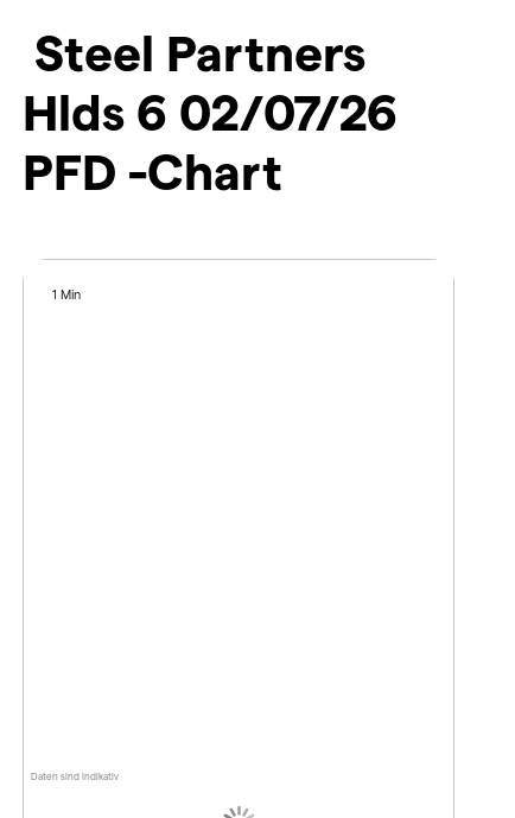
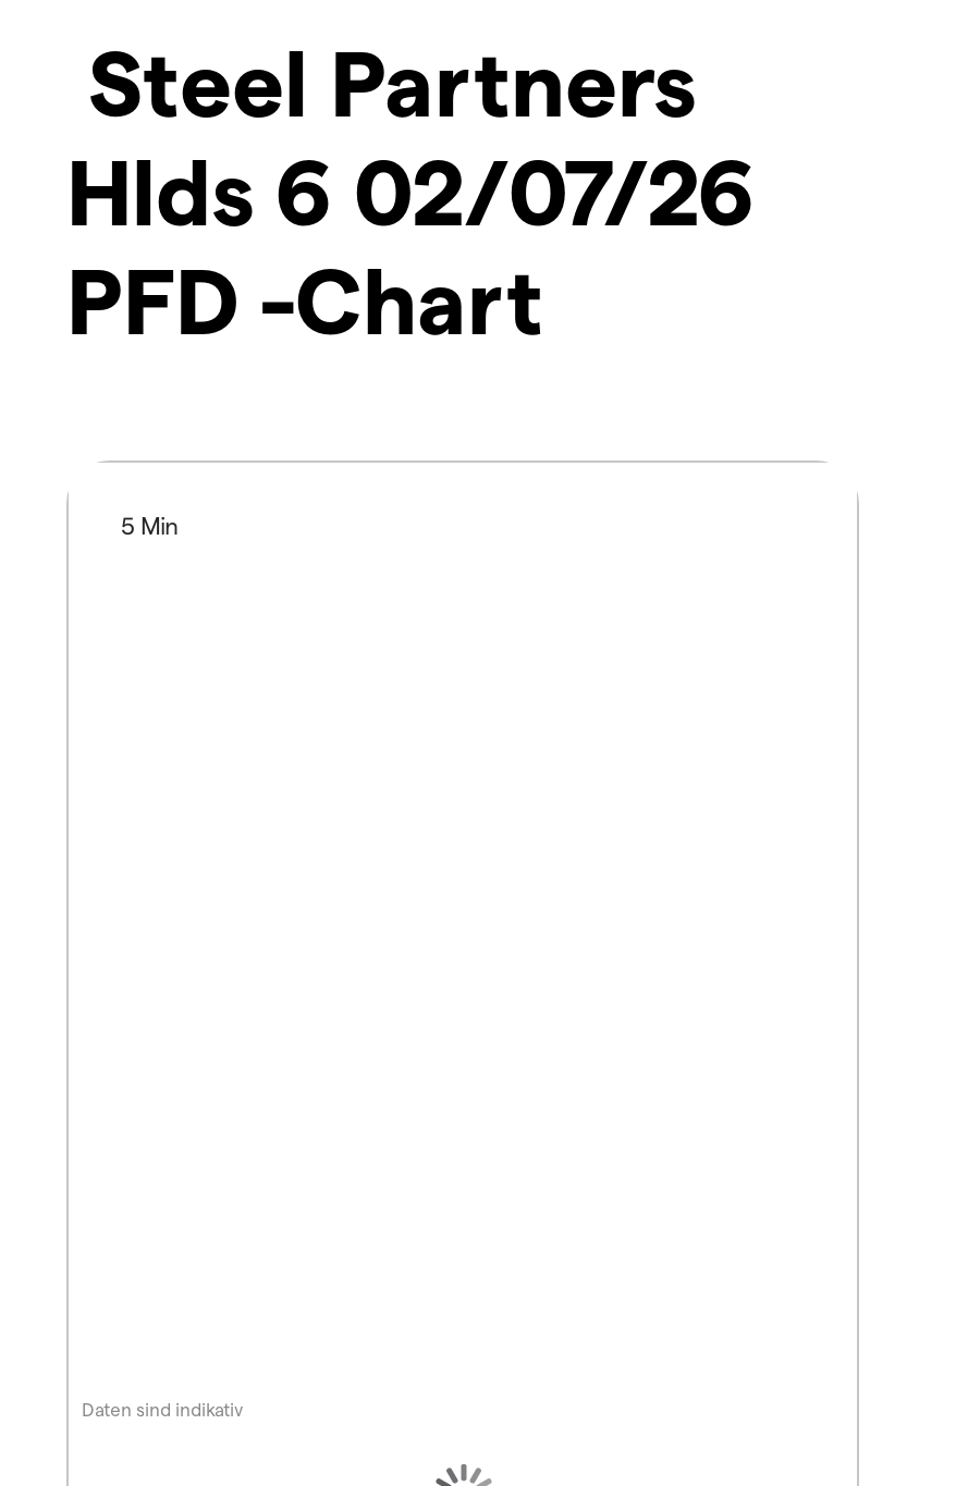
- 1 Min
+ 5 Min
